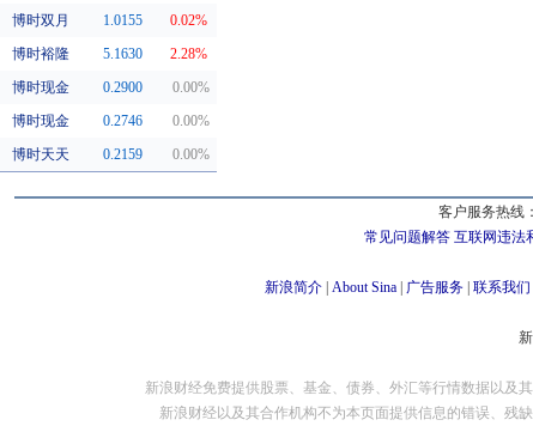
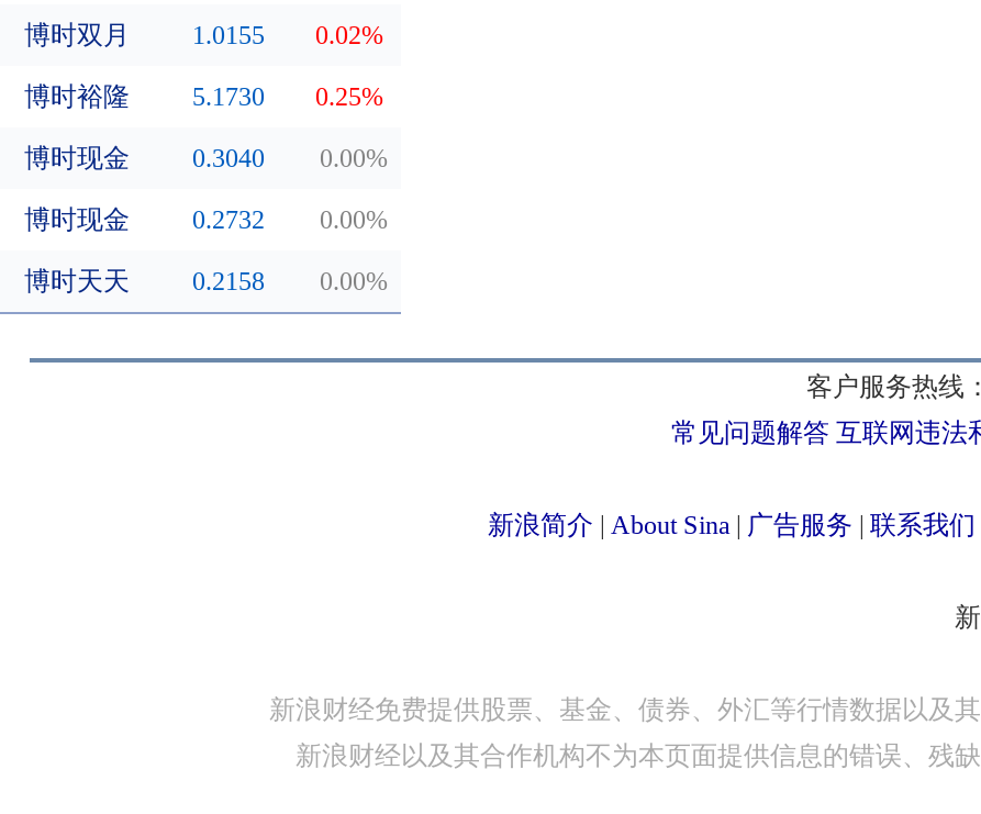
- 5.1630
+ 5.1730

- 2.28%
+ 0.25%

- 0.2900 0.00%
+ 0.3040 0.00%

- 0.2746 0.00%
+ 0.2732 0.00%

- 0.2159 0.00%
+ 0.2158 0.00%
